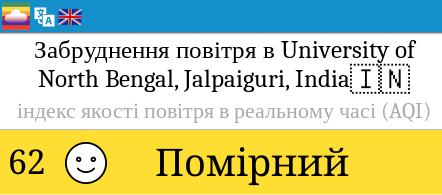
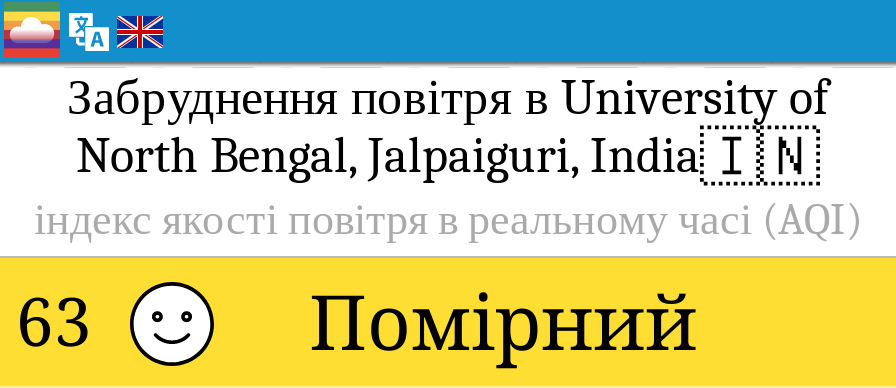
- 62
+ 63
